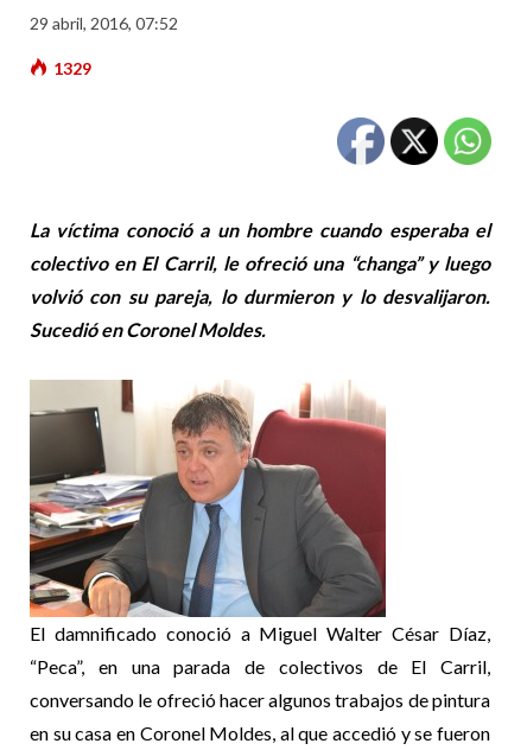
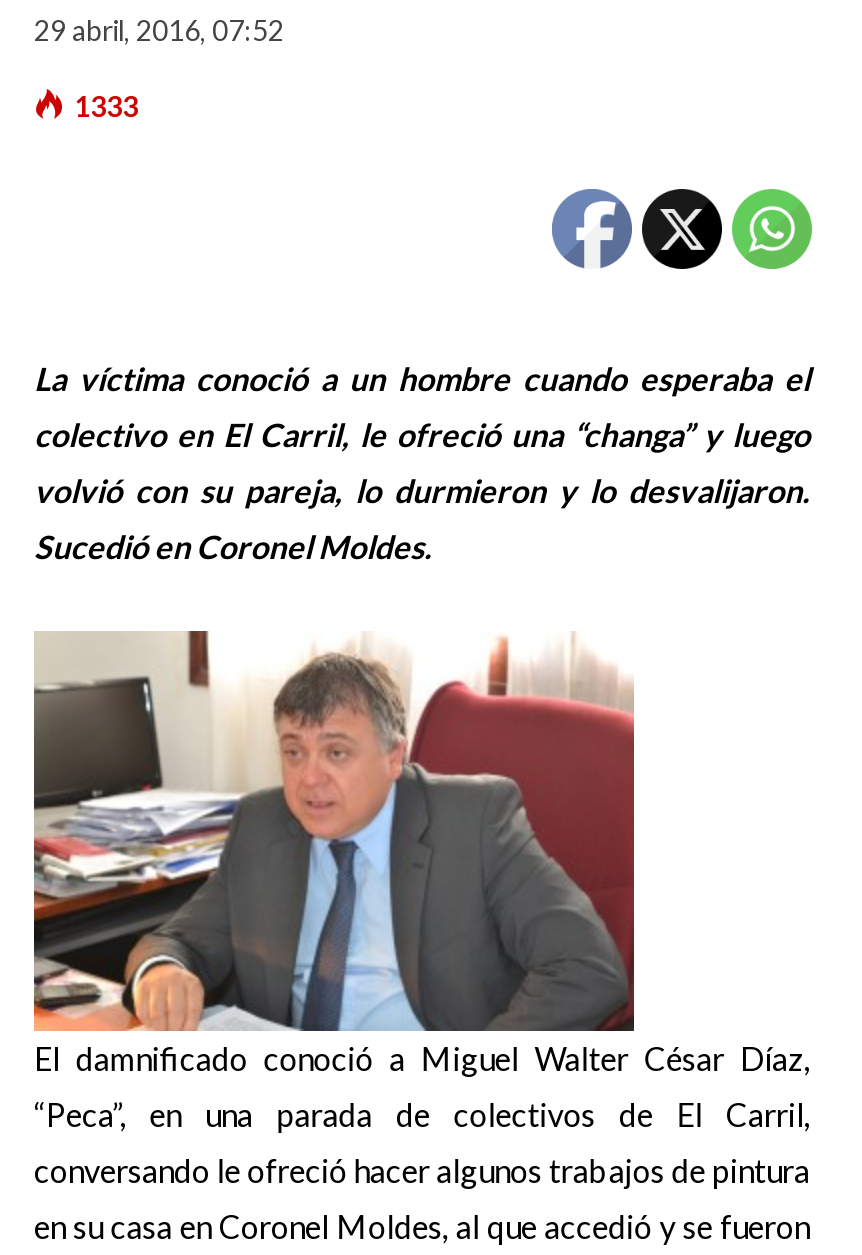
- 1329
+ 1333
